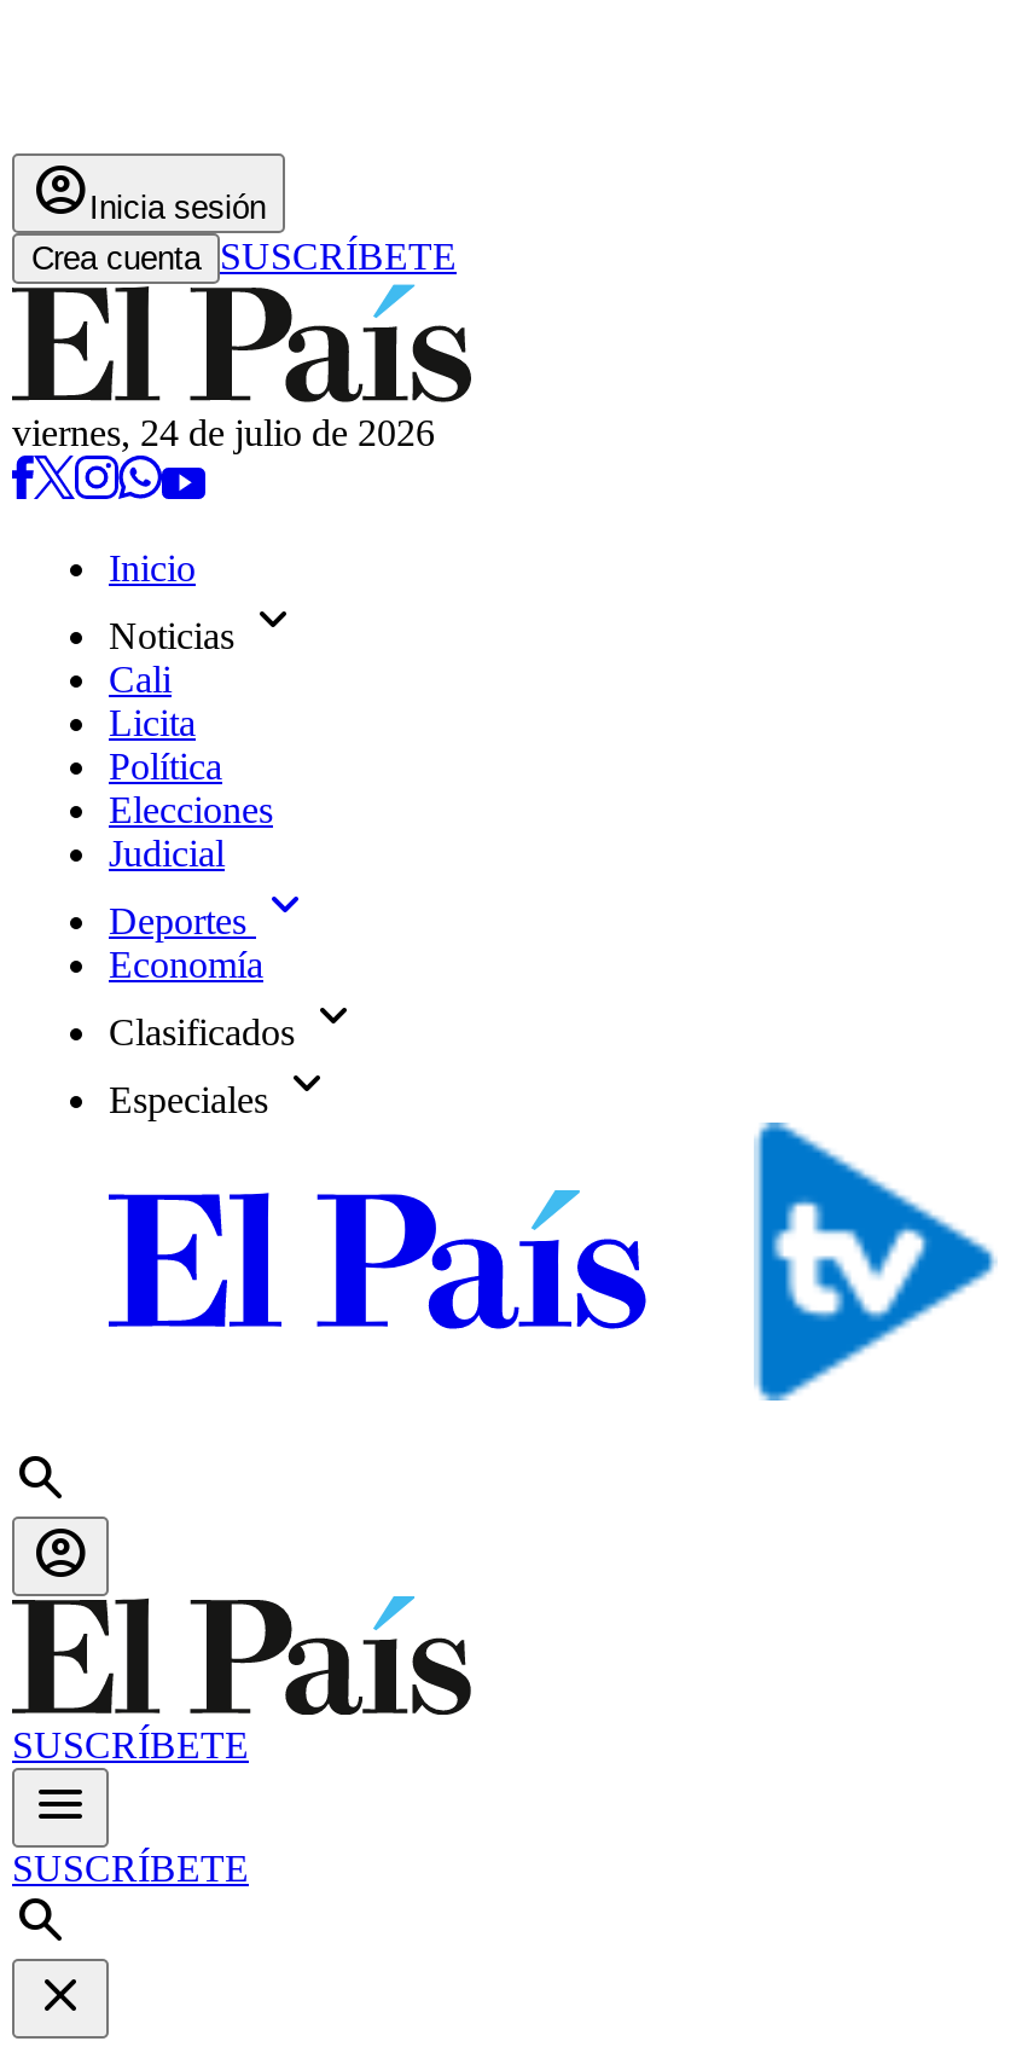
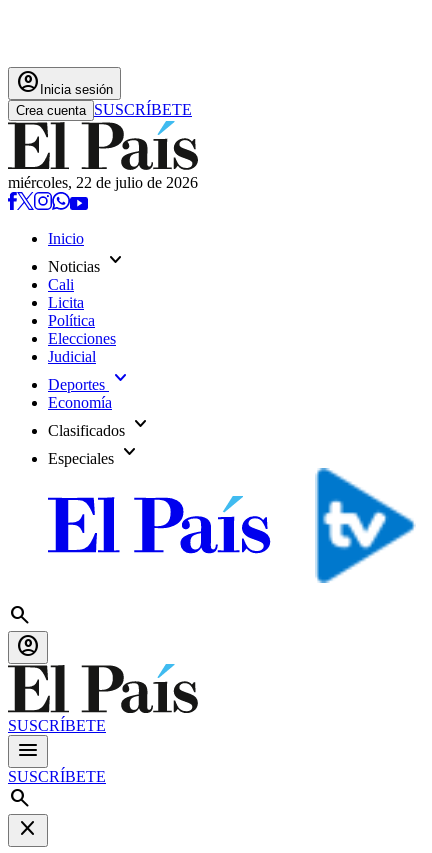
- viernes, 24 de julio de 2026
+ miércoles, 22 de julio de 2026
